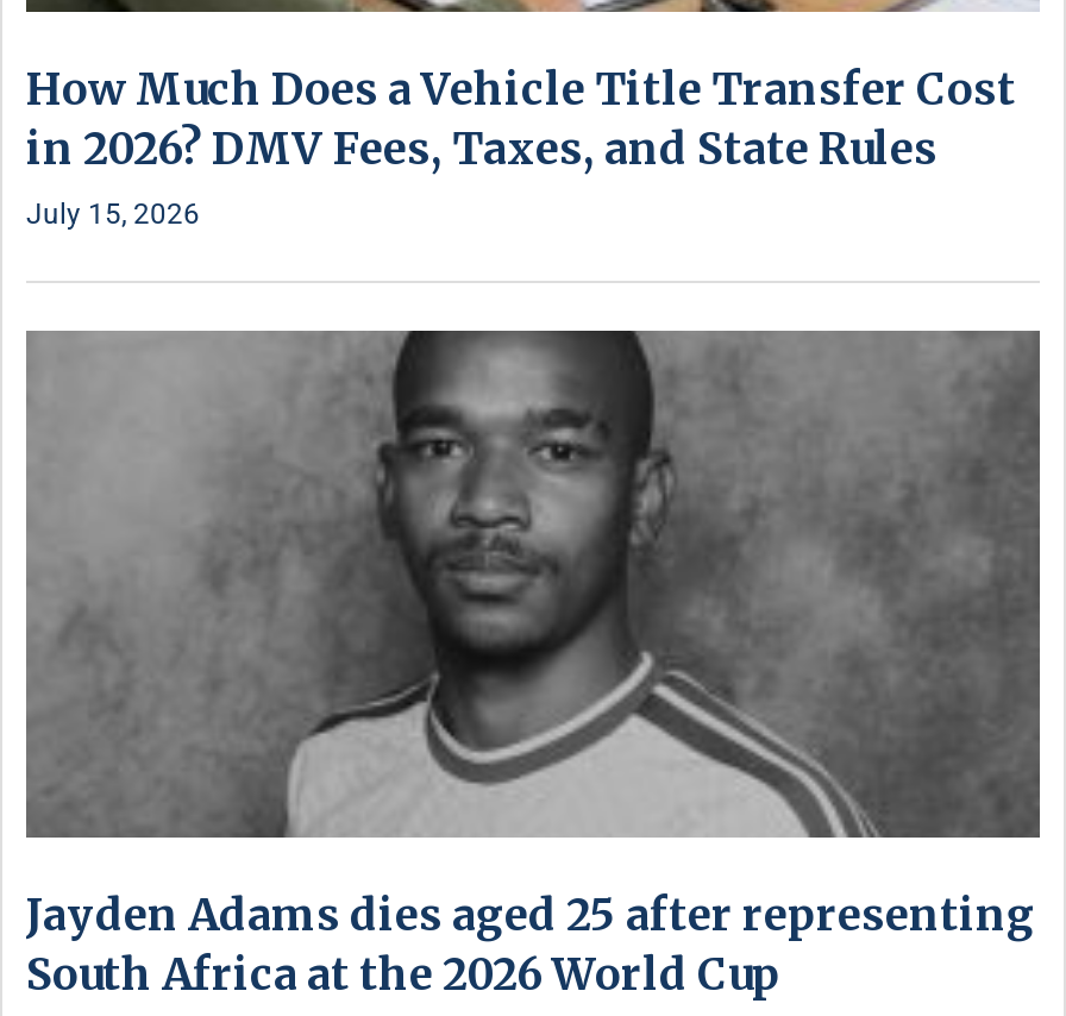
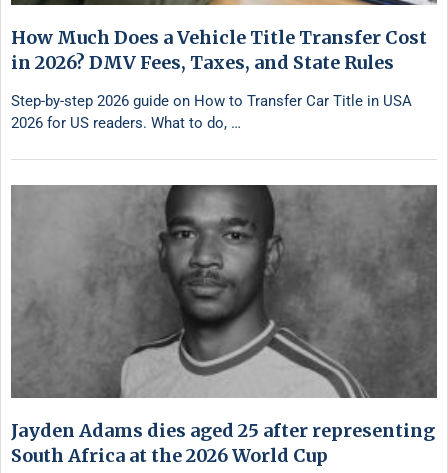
- July 15, 2026
+ Step-by-step 2026 guide on How to Transfer Car Title in USA
+ 2026 for US readers. What to do, …
